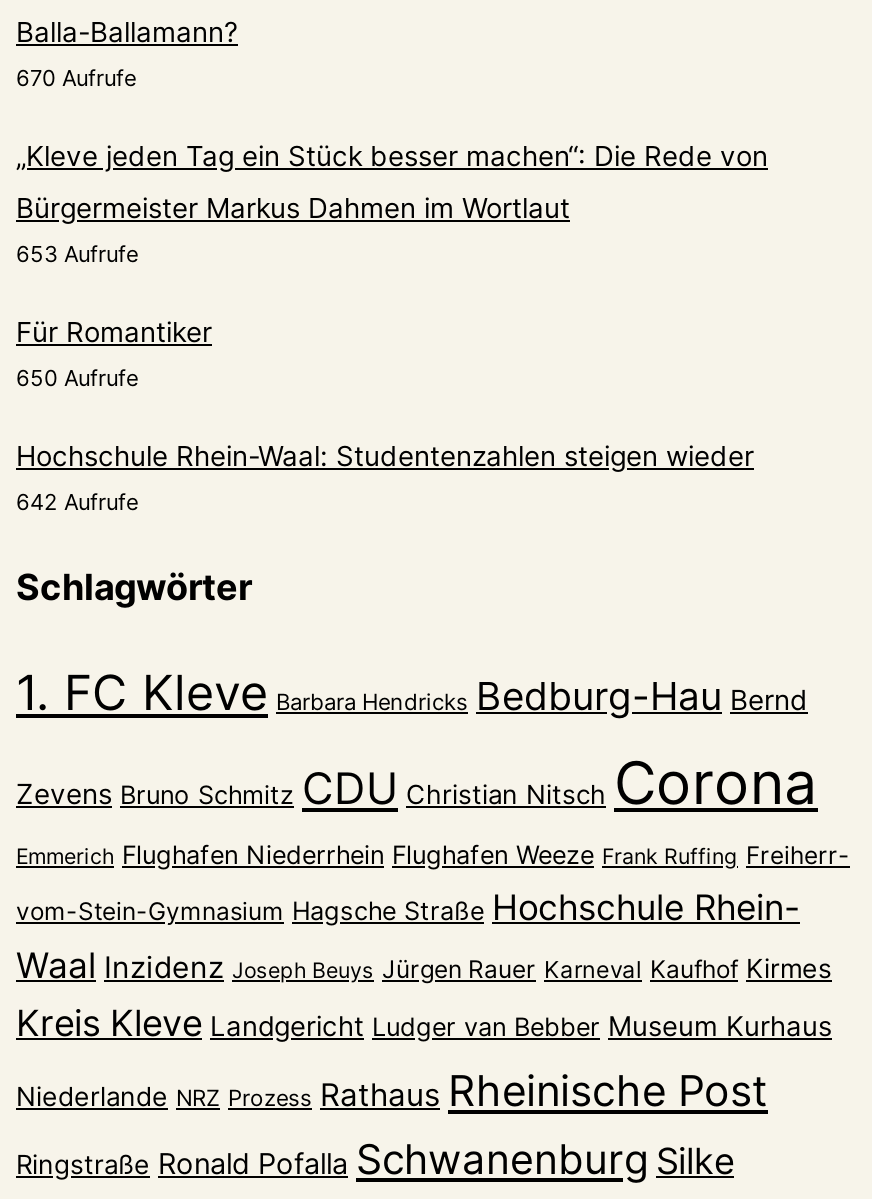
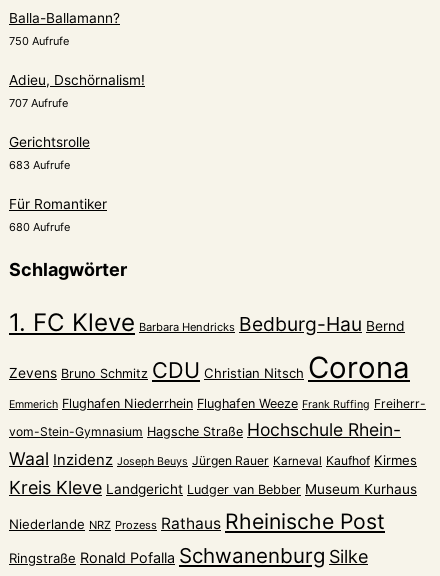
- 670 Aufrufe
- „Kleve jeden Tag ein Stück besser machen“: Die Rede von
- Bürgermeister Markus Dahmen im Wortlaut
- 653 Aufrufe
+ 750 Aufrufe
+ Adieu, Dschörnalism!
+ 707 Aufrufe
+ Gerichtsrolle
+ 683 Aufrufe

moved down: Für Romantiker

- 650 Aufrufe
- Hochschule Rhein-Waal: Studentenzahlen steigen wieder
- 642 Aufrufe
+ 680 Aufrufe
